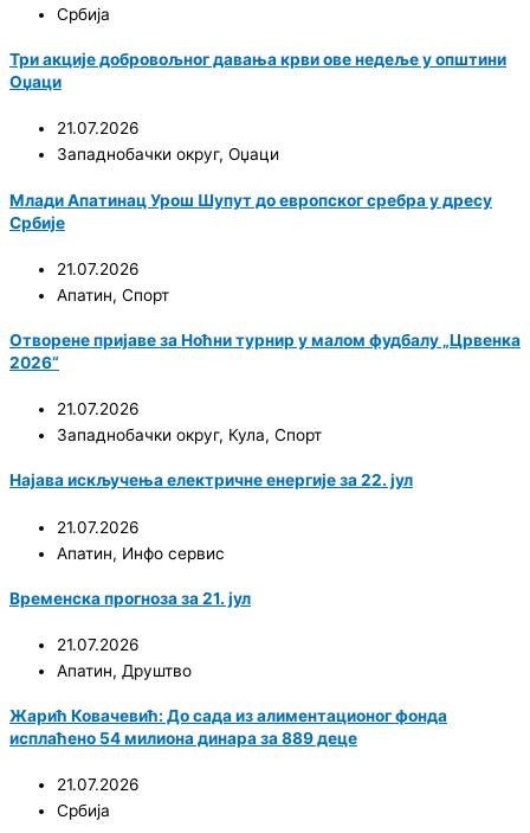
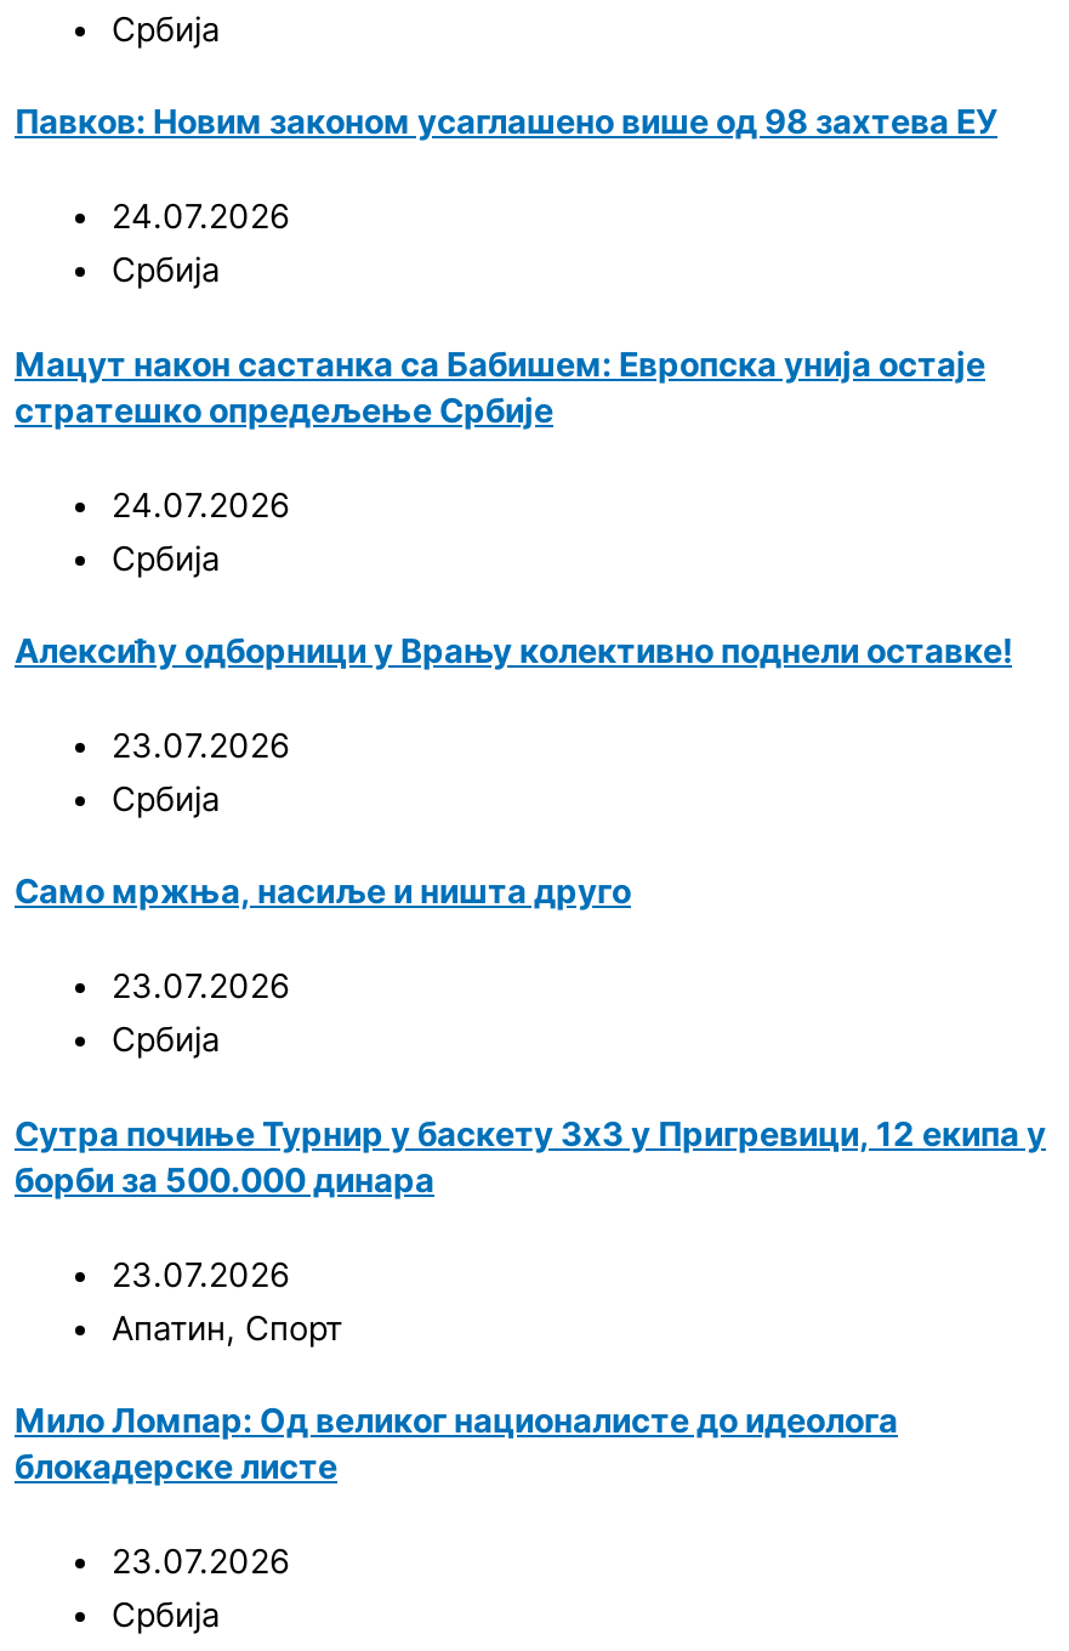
- Три акције добровољног давања крви ове недеље у општини
- Оџаци
- 21.07.2026
- Западнобачки округ, Оџаци
- Млади Апатинац Урош Шупут до европског сребра у дресу
- Србије
- 21.07.2026
+ Павков: Новим законом усаглашено више од 98 захтева ЕУ
+ 24.07.2026
+ Србија
+ Мацут након састанка са Бабишем: Европска унија остаје
+ стратешко опредељење Србије
+ 24.07.2026
+ Србија
+ Алексићу одборници у Врању колективно поднели оставке!
+ 23.07.2026
+ Србија
+ Само мржња, насиље и ништа друго
+ 23.07.2026
+ Србија
+ Сутра почиње Турнир у баскету 3х3 у Пригревици, 12 екипа у
+ борби за 500.000 динара
+ 23.07.2026

moved down: Апатин, Спорт

- Отворене пријаве за Ноћни турнир у малом фудбалу „Црвенка
- 2026“
- 21.07.2026
- Западнобачки округ, Кула, Спорт
- Најава искључења електричне енергије за 22. јул
- 21.07.2026
- Апатин, Инфо сервис
- Временска прогноза за 21. јул
- 21.07.2026
- Апатин, Друштво
- Жарић Ковачевић: До сада из алиментационог фонда
- исплаћено 54 милиона динара за 889 деце
- 21.07.2026
+ Мило Ломпар: Од великог националисте до идеолога
+ блокадерске листе
+ 23.07.2026
